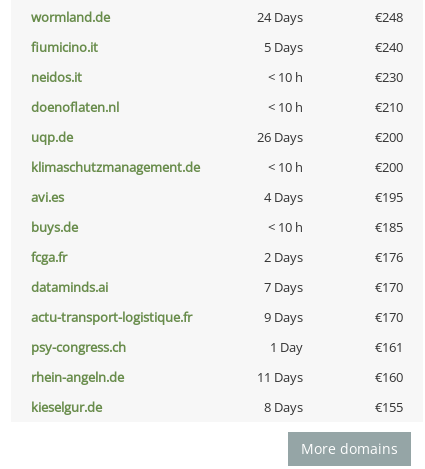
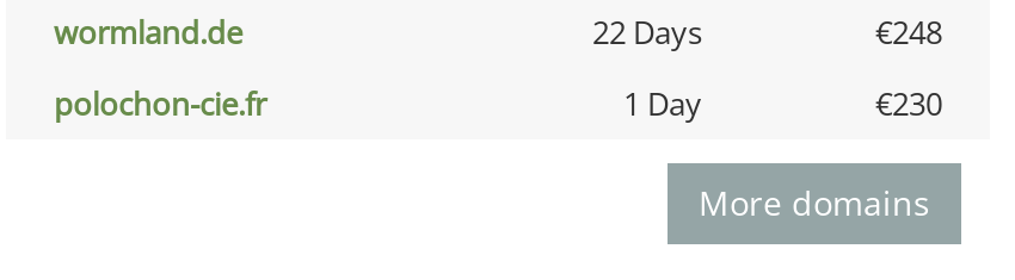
- 24 Days
+ 22 Days

- fiumicino.it
- 5 Days
- €240
- neidos.it
- < 10 h
+ polochon-cie.fr
+ 1 Day

- doenoflaten.nl
- < 10 h
- €210
- uqp.de
- 26 Days
- €200
- klimaschutzmanagement.de
- < 10 h
- €200
- avi.es
- 4 Days
- €195
- buys.de
- < 10 h
- €185
- fcga.fr
- 2 Days
- €176
- dataminds.ai
- 7 Days
- €170
- actu-transport-logistique.fr
- 9 Days
- €170
- psy-congress.ch
- 1 Day
- €161
- rhein-angeln.de
- 11 Days
- €160
- kieselgur.de
- 8 Days
- €155
